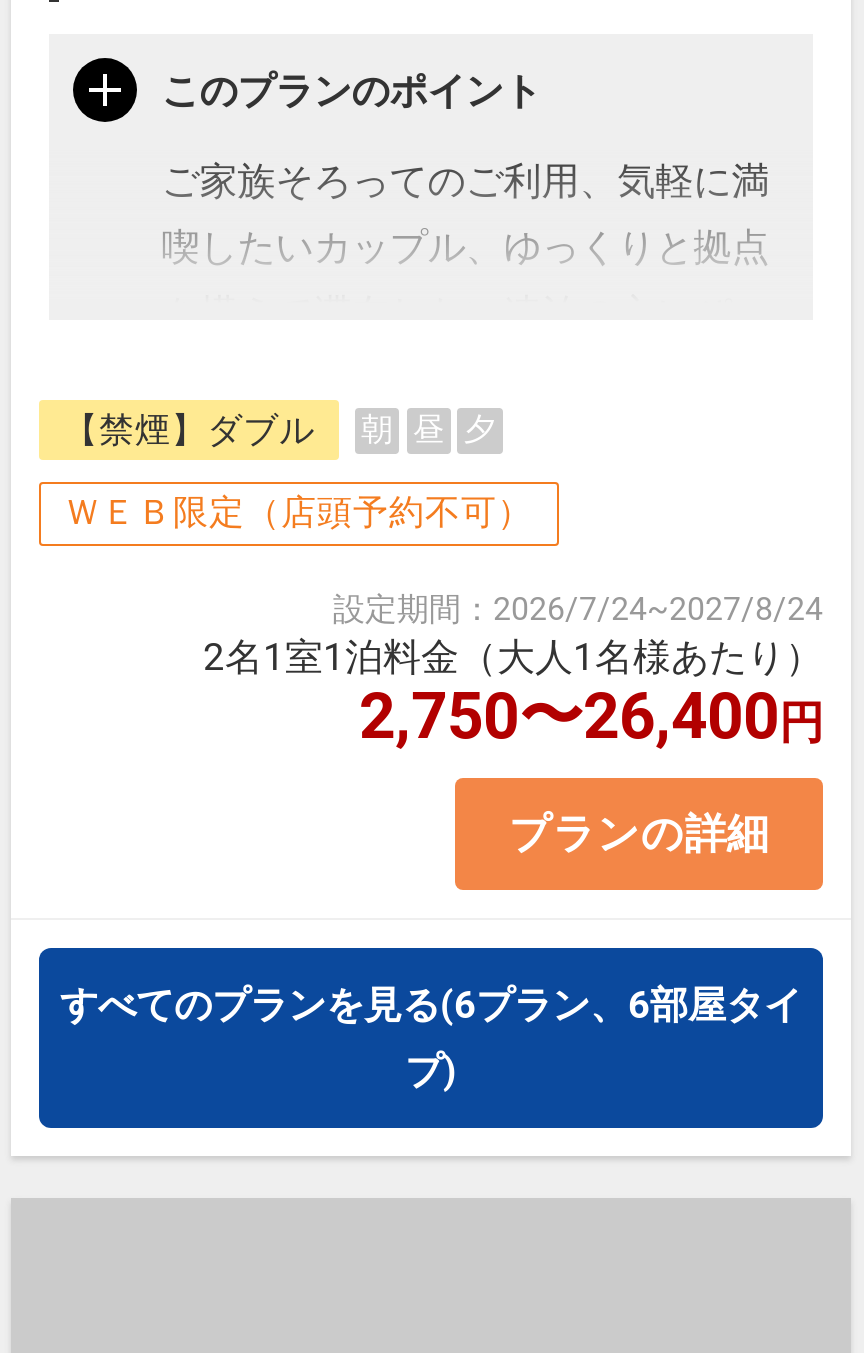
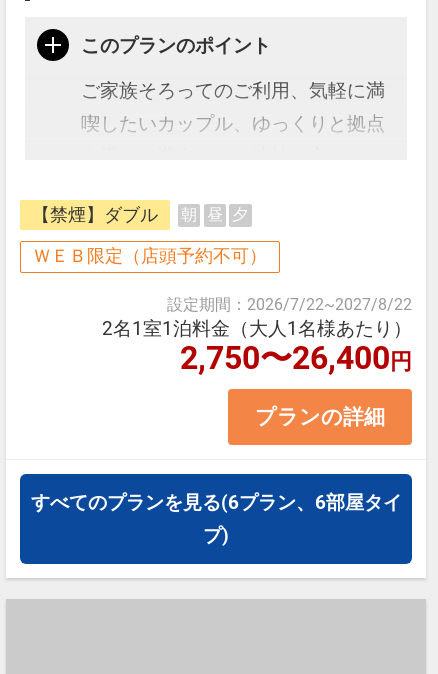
- 設定期間：2026/7/24~2027/8/24
+ 設定期間：2026/7/22~2027/8/22
